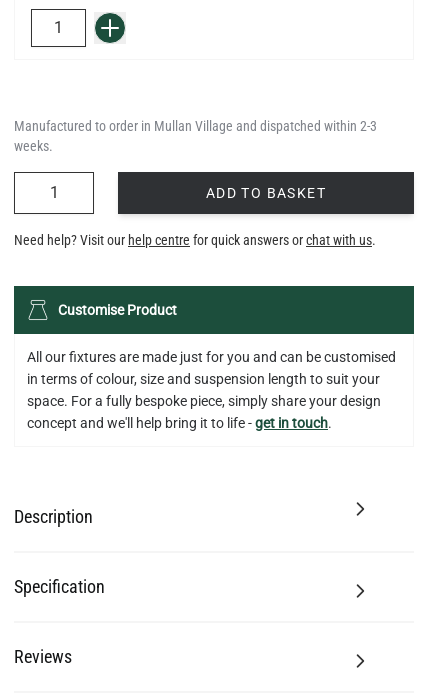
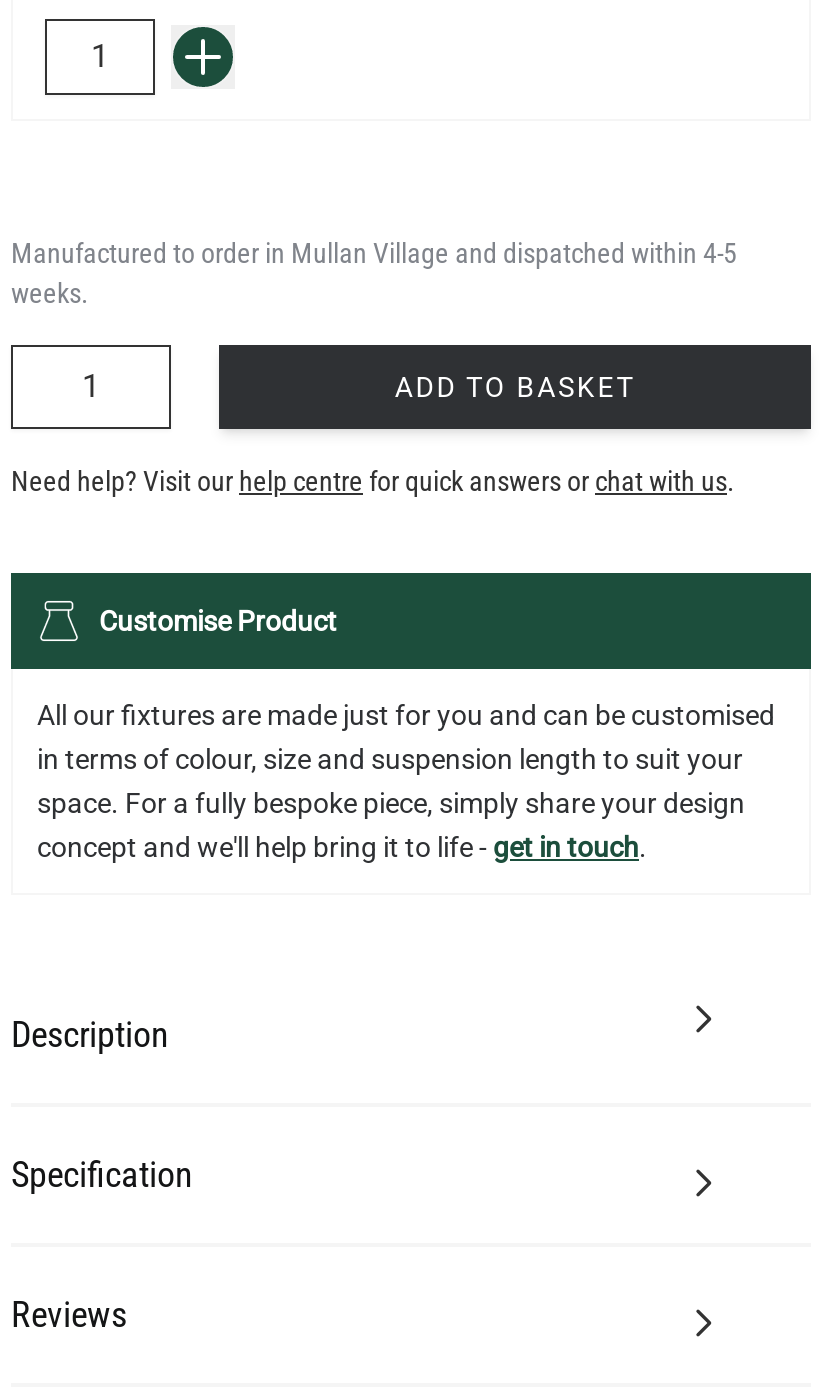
- Manufactured to order in Mullan Village and dispatched within 2-3
+ Manufactured to order in Mullan Village and dispatched within 4-5
